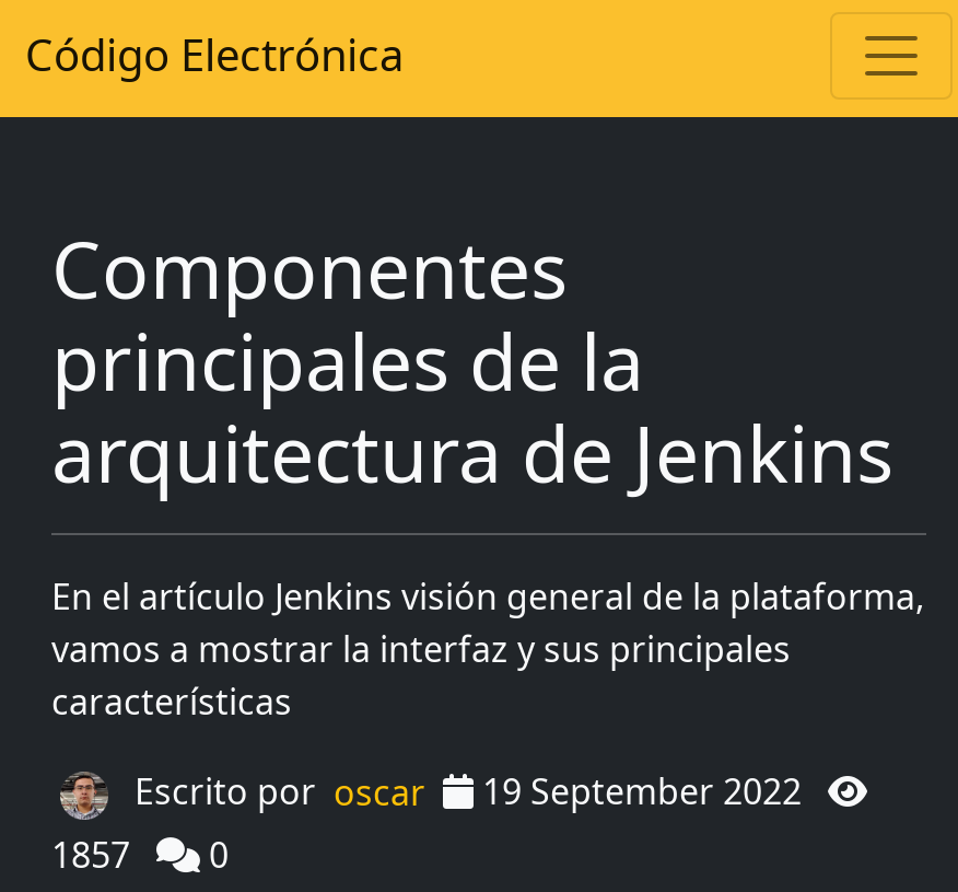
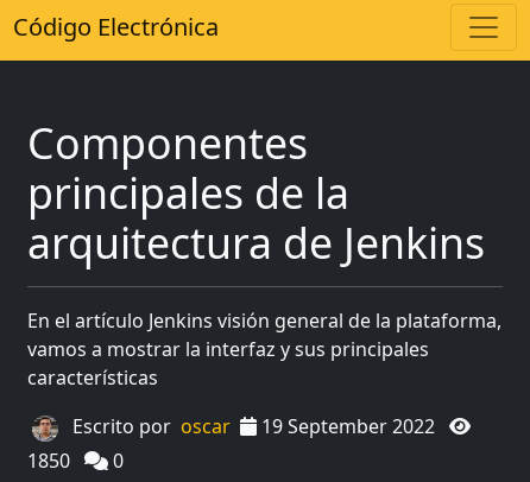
- 1857 0
+ 1850 0
